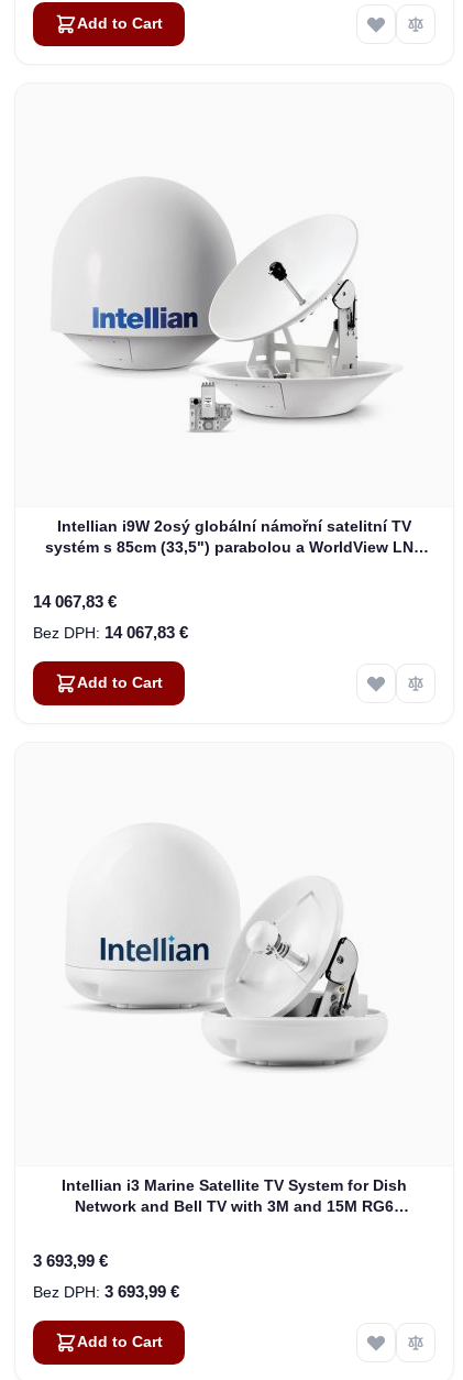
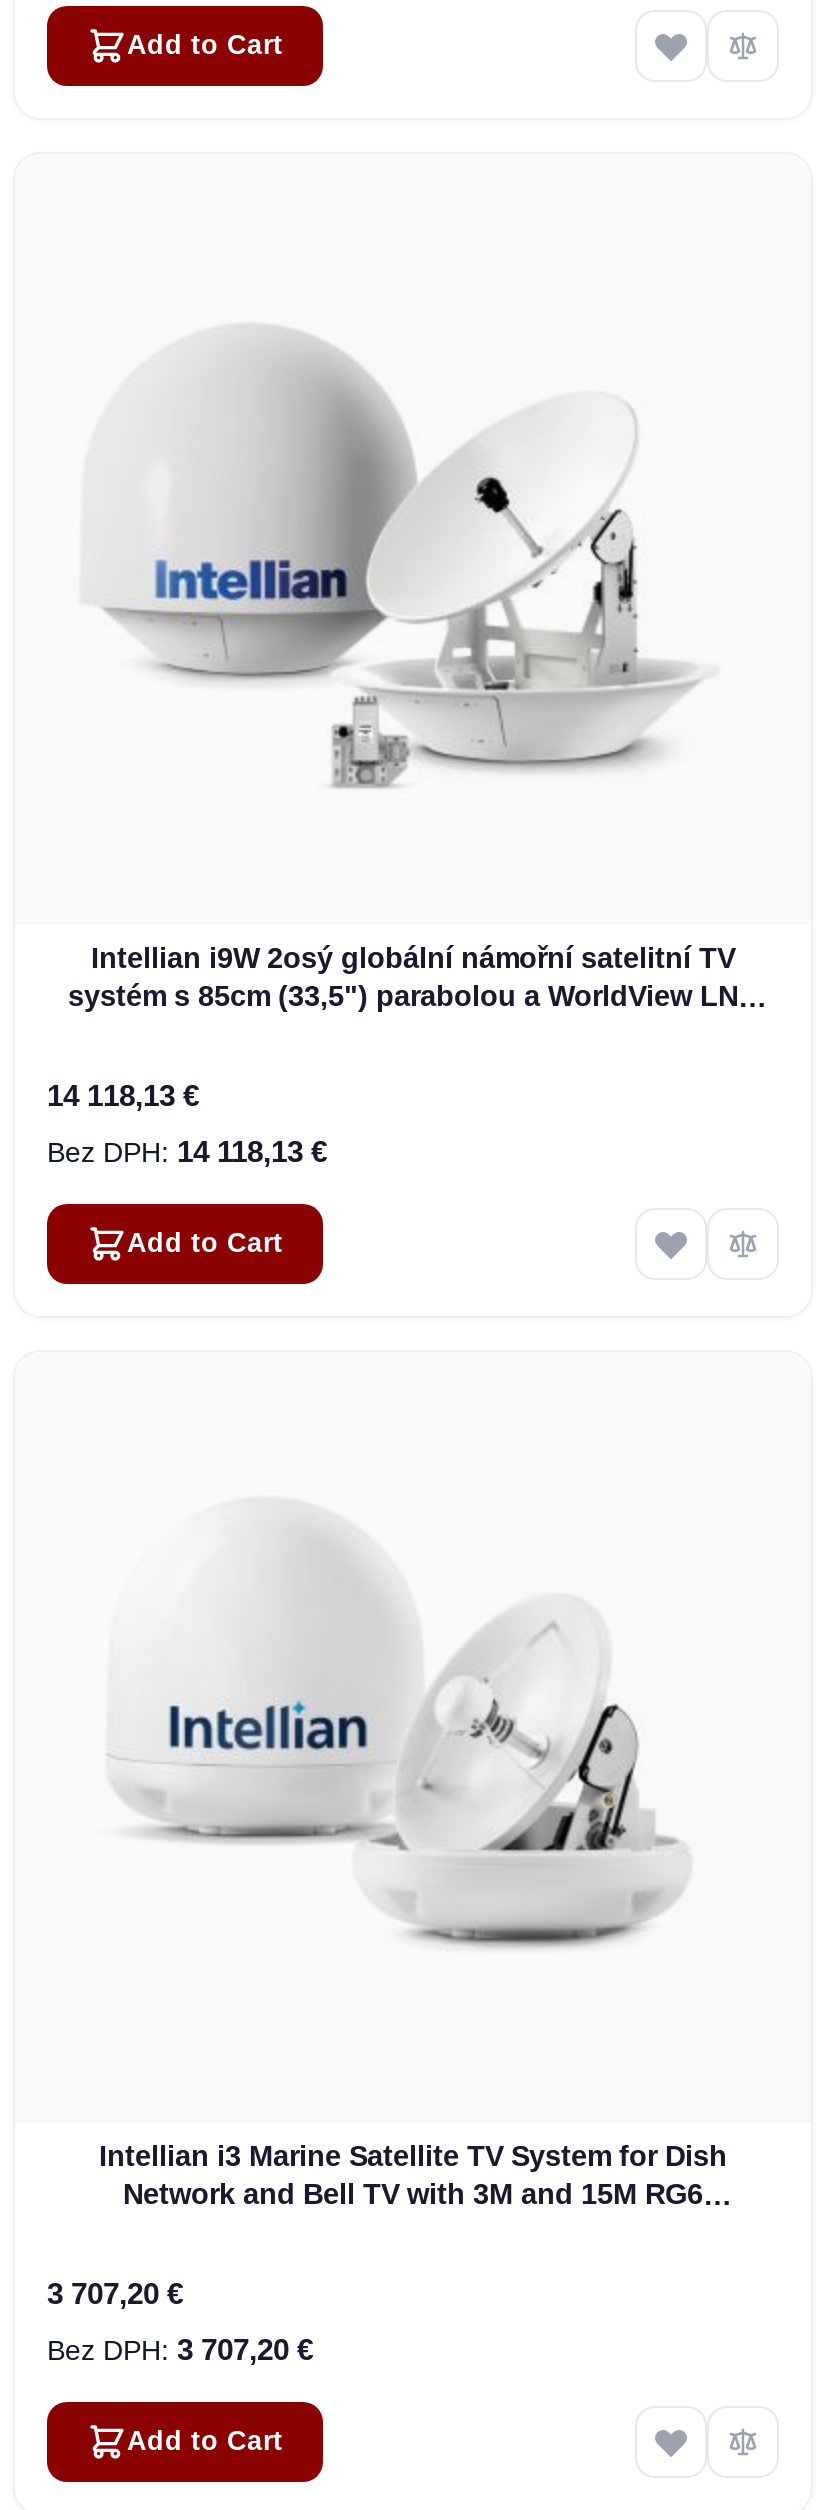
- 14 067,83 €
+ 14 118,13 €

- 14 067,83 €
+ 14 118,13 €

- 3 693,99 €
+ 3 707,20 €

- 3 693,99 €
+ 3 707,20 €
